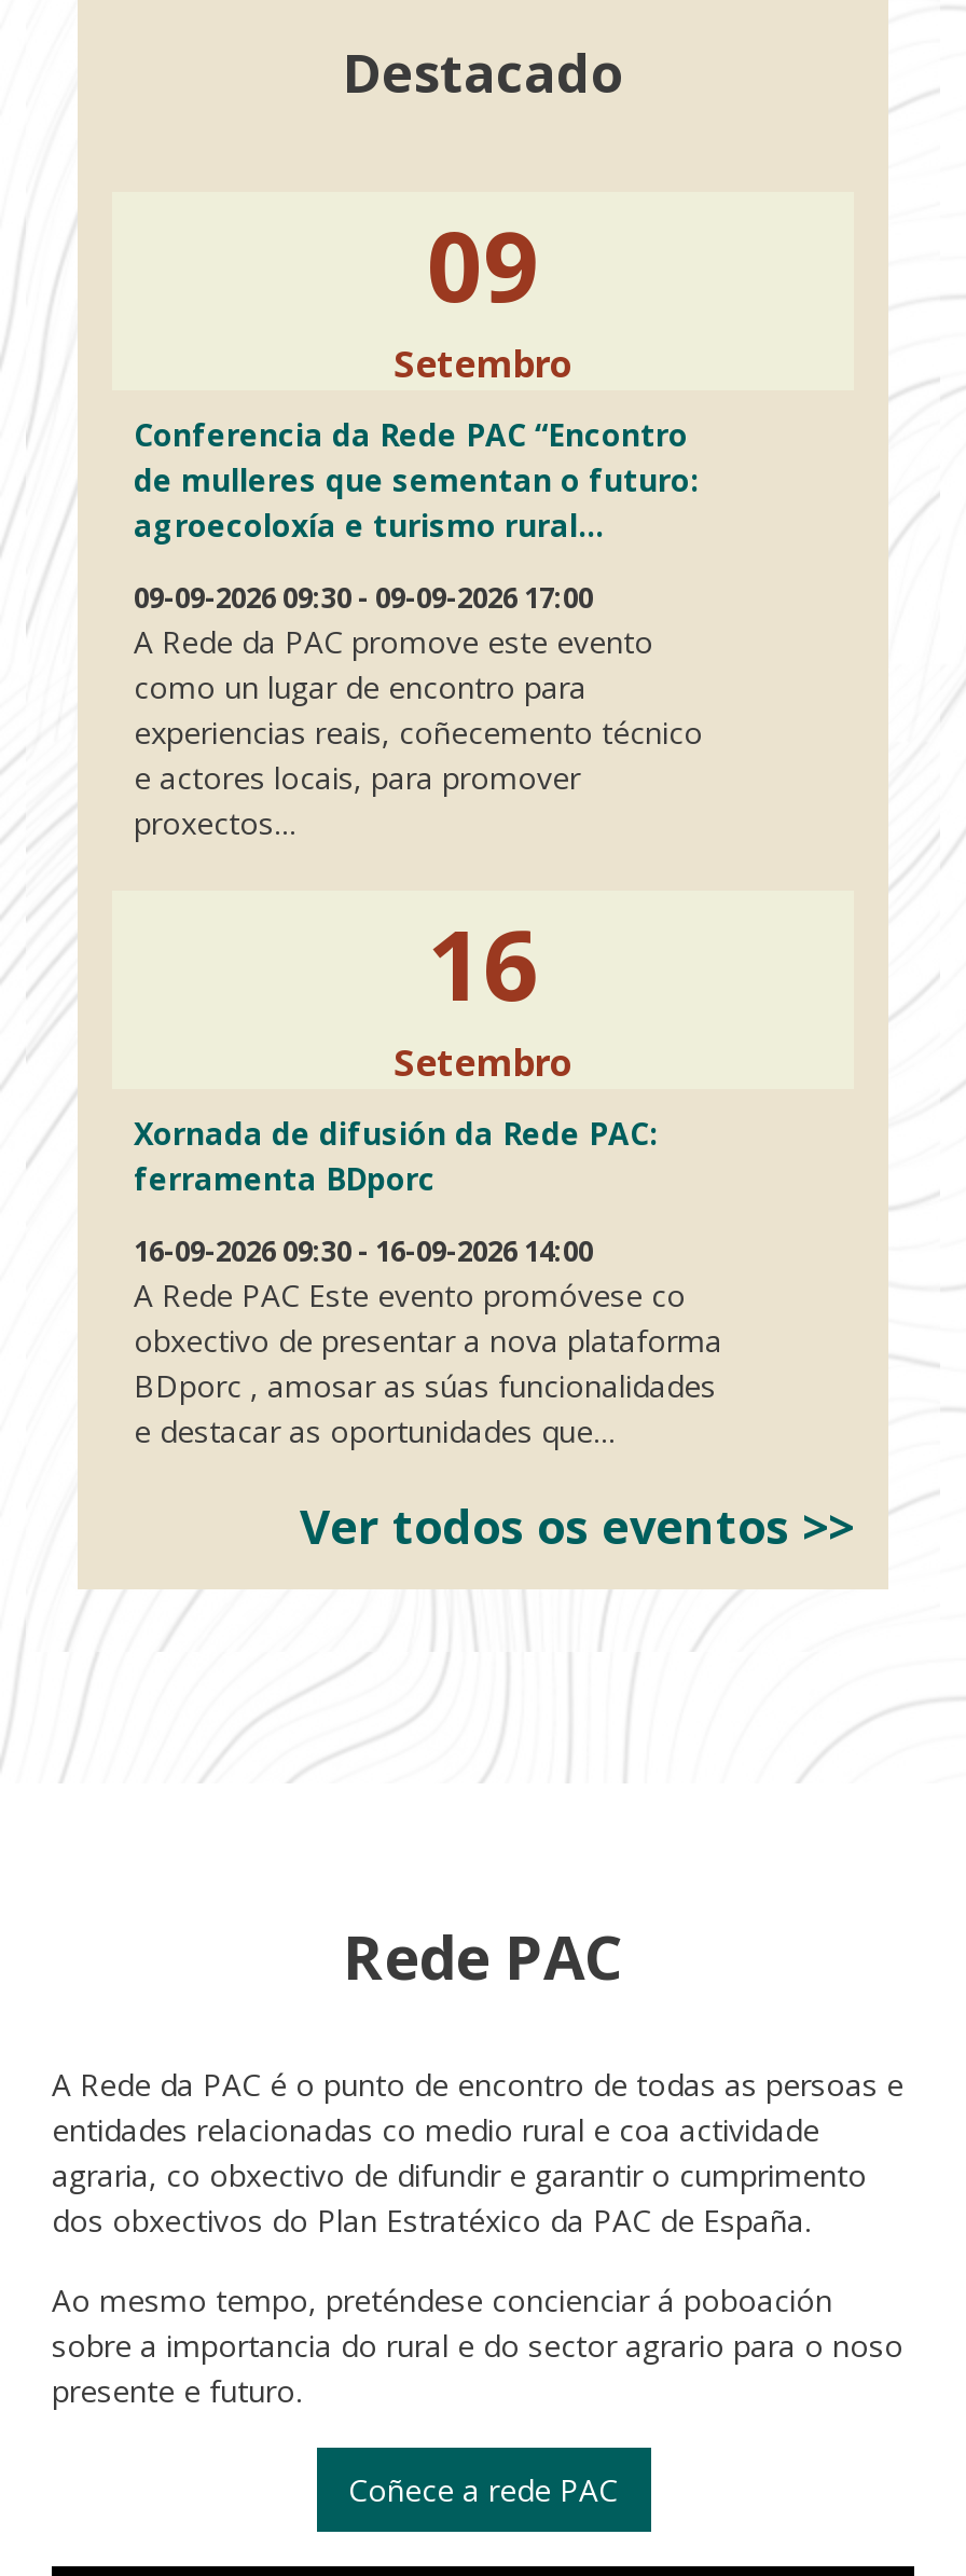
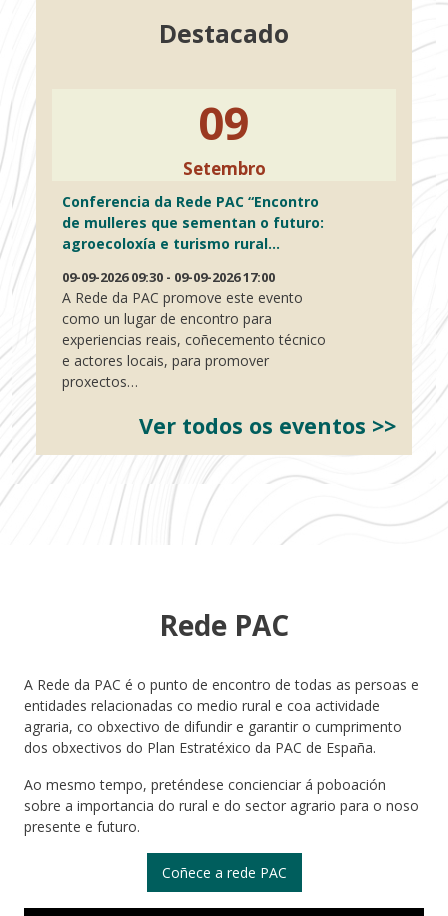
- 16
- Setembro
- Xornada de difusión da Rede PAC:
- ferramenta BDporc
- 16-09-2026 09:30 - 16-09-2026 14:00
- A Rede PAC Este evento promóvese co
- obxectivo de presentar a nova plataforma
- BDporc , amosar as súas funcionalidades
- e destacar as oportunidades que…
